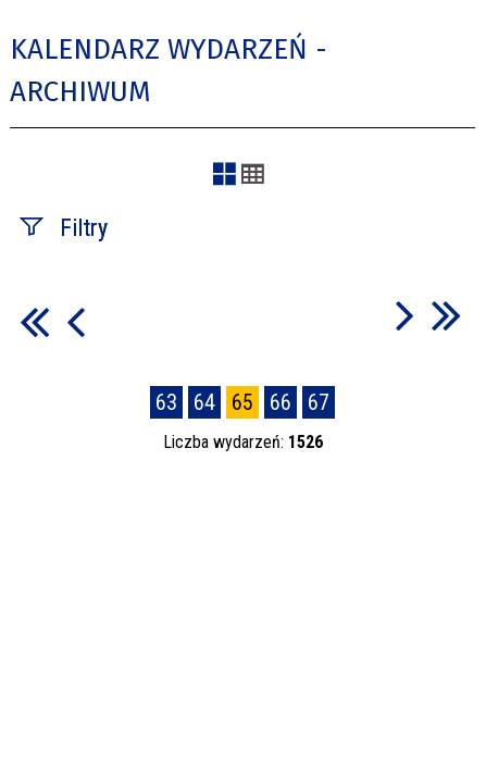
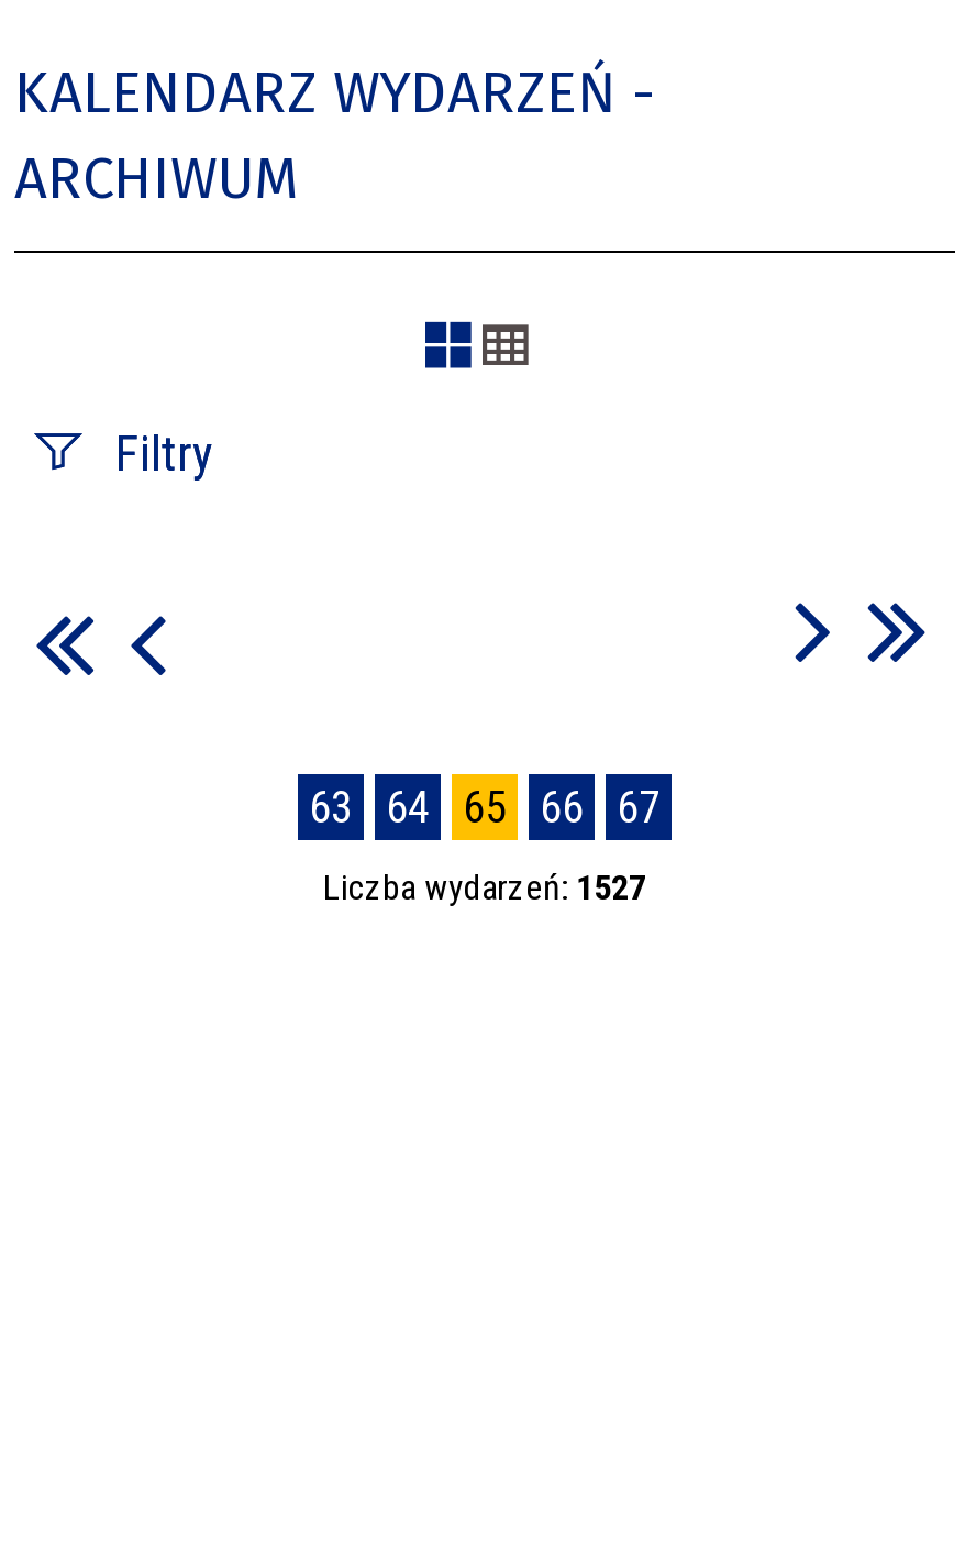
- Liczba wydarzeń: 1526
+ Liczba wydarzeń: 1527
